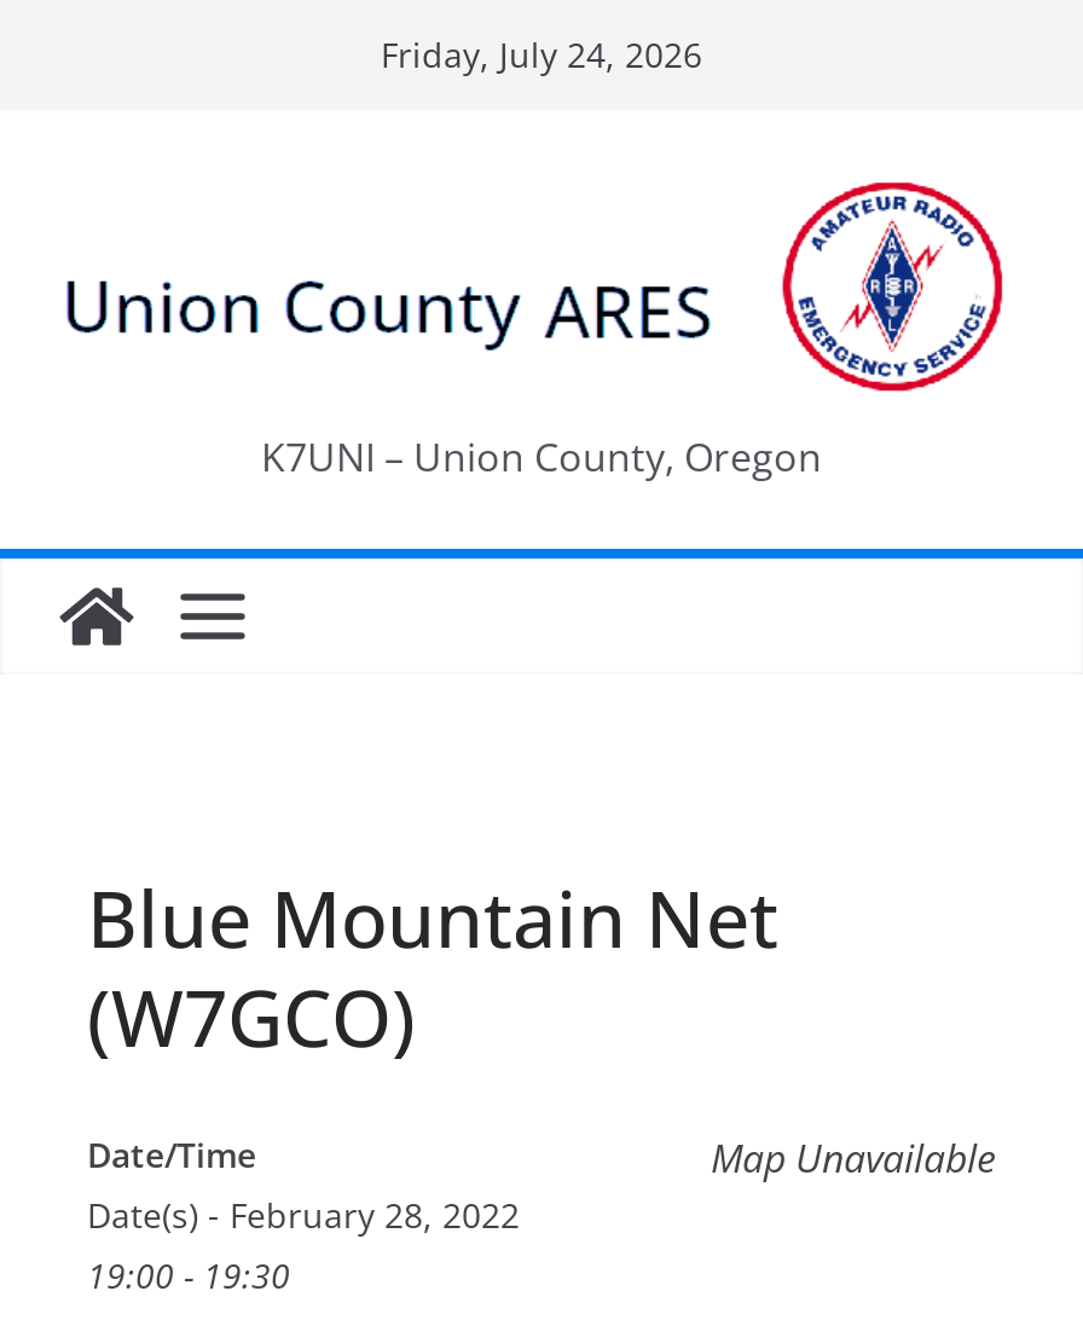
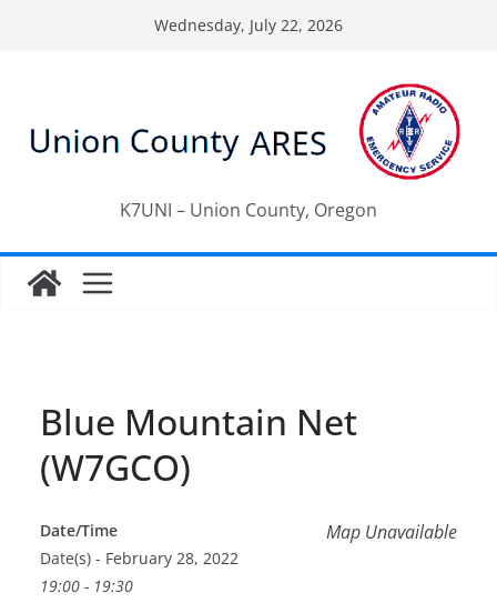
- Friday, July 24, 2026
+ Wednesday, July 22, 2026
